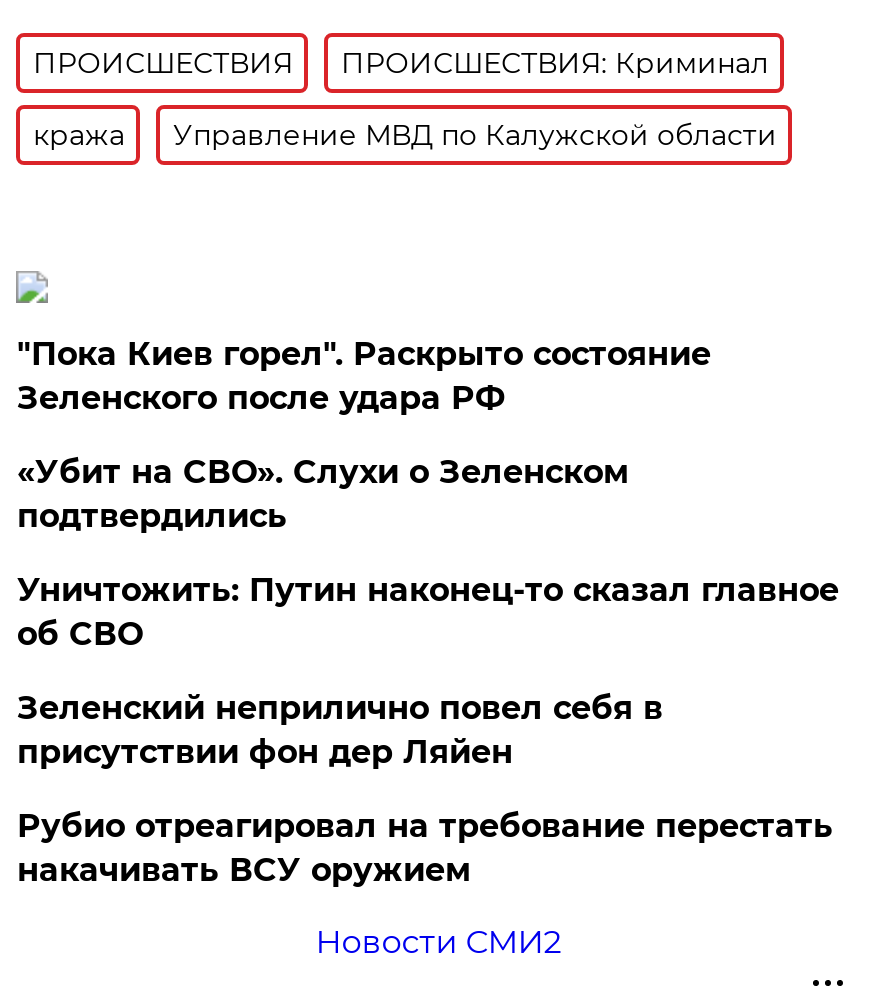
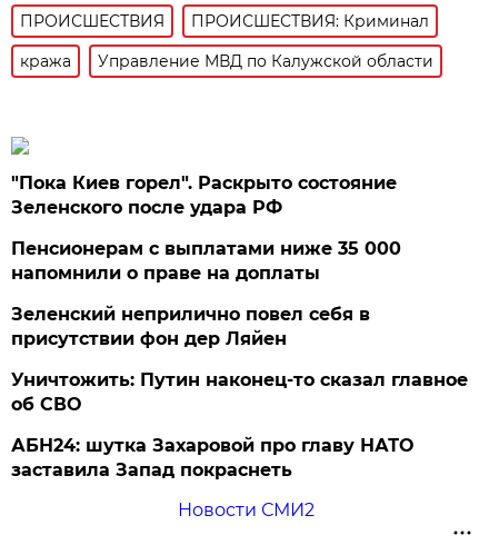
- «Убит на СВО». Слухи о Зеленском
- подтвердились
+ Пенсионерам с выплатами ниже 35 000
+ напомнили о праве на доплаты

moved down: Уничтожить: Путин наконец-то сказал главное | об СВО

moved up: Зеленский неприлично повел cебя в | присутствии фон дер Ляйен

- Рубио отреагировал на требование перестать
- накачивать ВСУ оружием
+ АБН24: шутка Захаровой про главу НАТО
+ заставила Запад покраснеть
